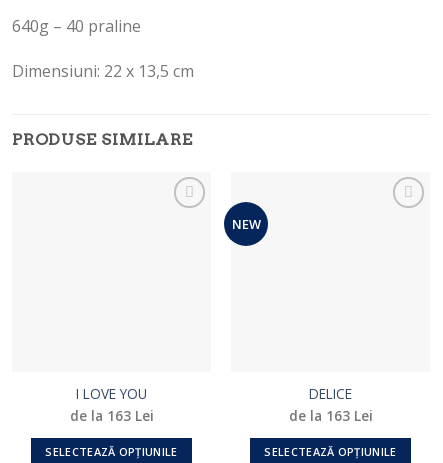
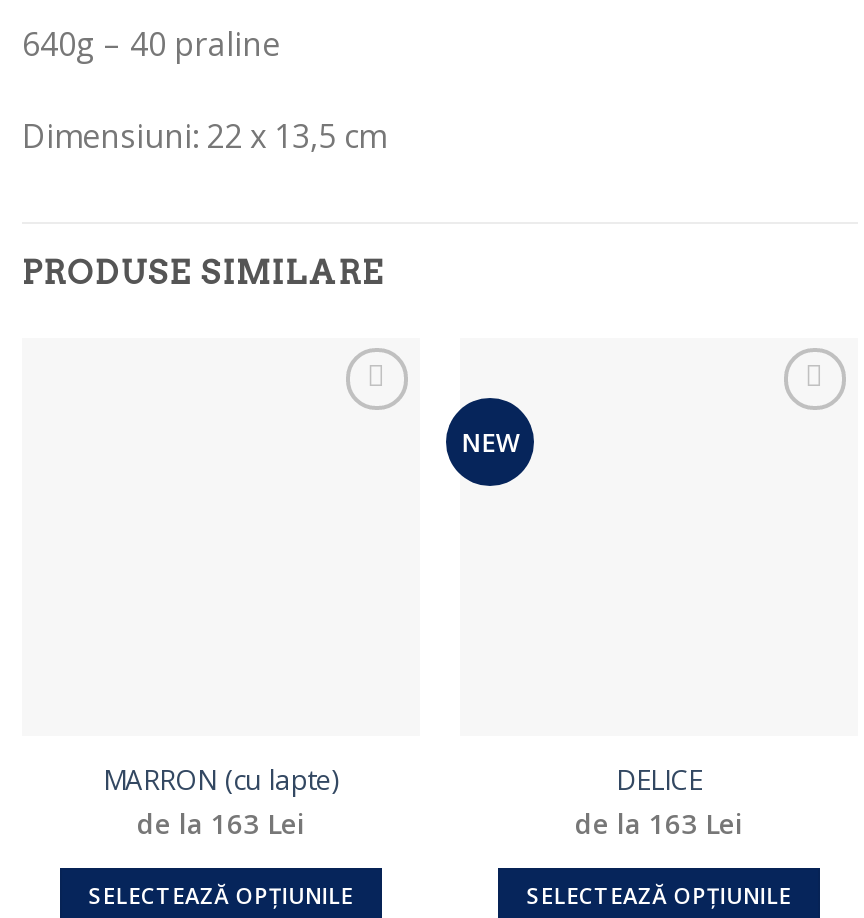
- I LOVE YOU
+ MARRON (cu lapte)
